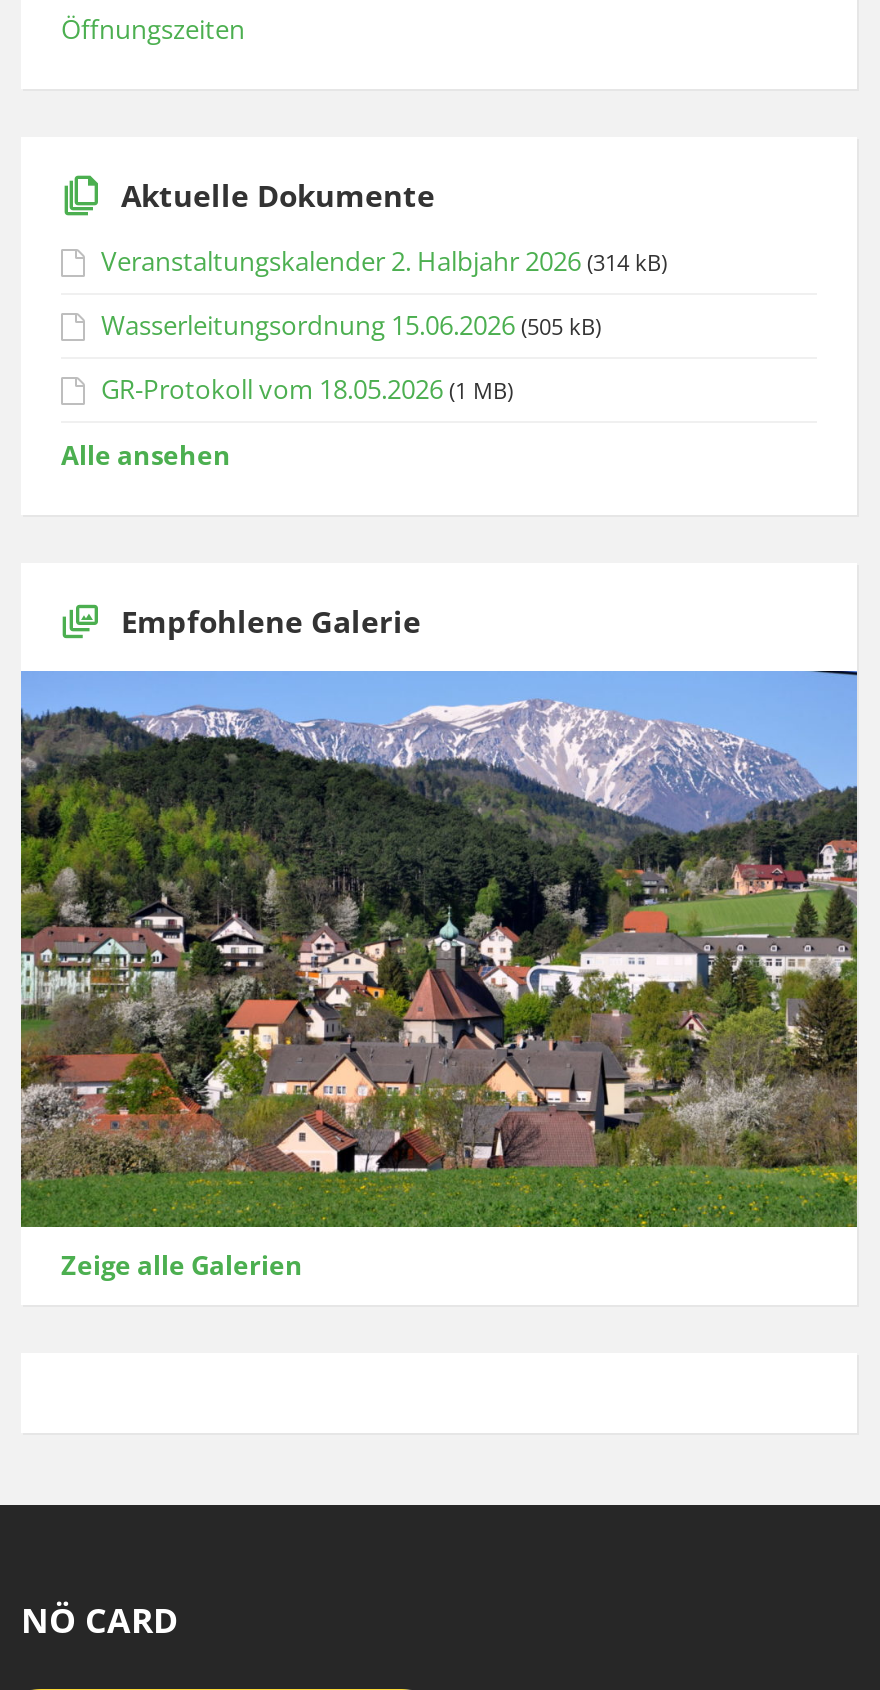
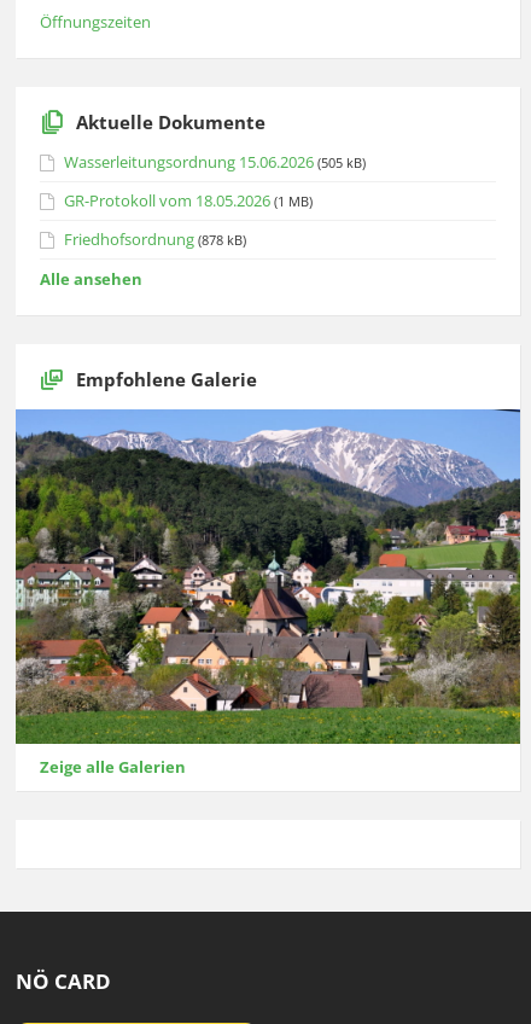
- Veranstaltungskalender 2. Halbjahr 2026 (314 kB)

moved up: Wasserleitungsordnung 15.06.2026 (505 kB) | GR-Protokoll vom 18.05.2026 (1 MB)

+ Friedhofsordnung (878 kB)
